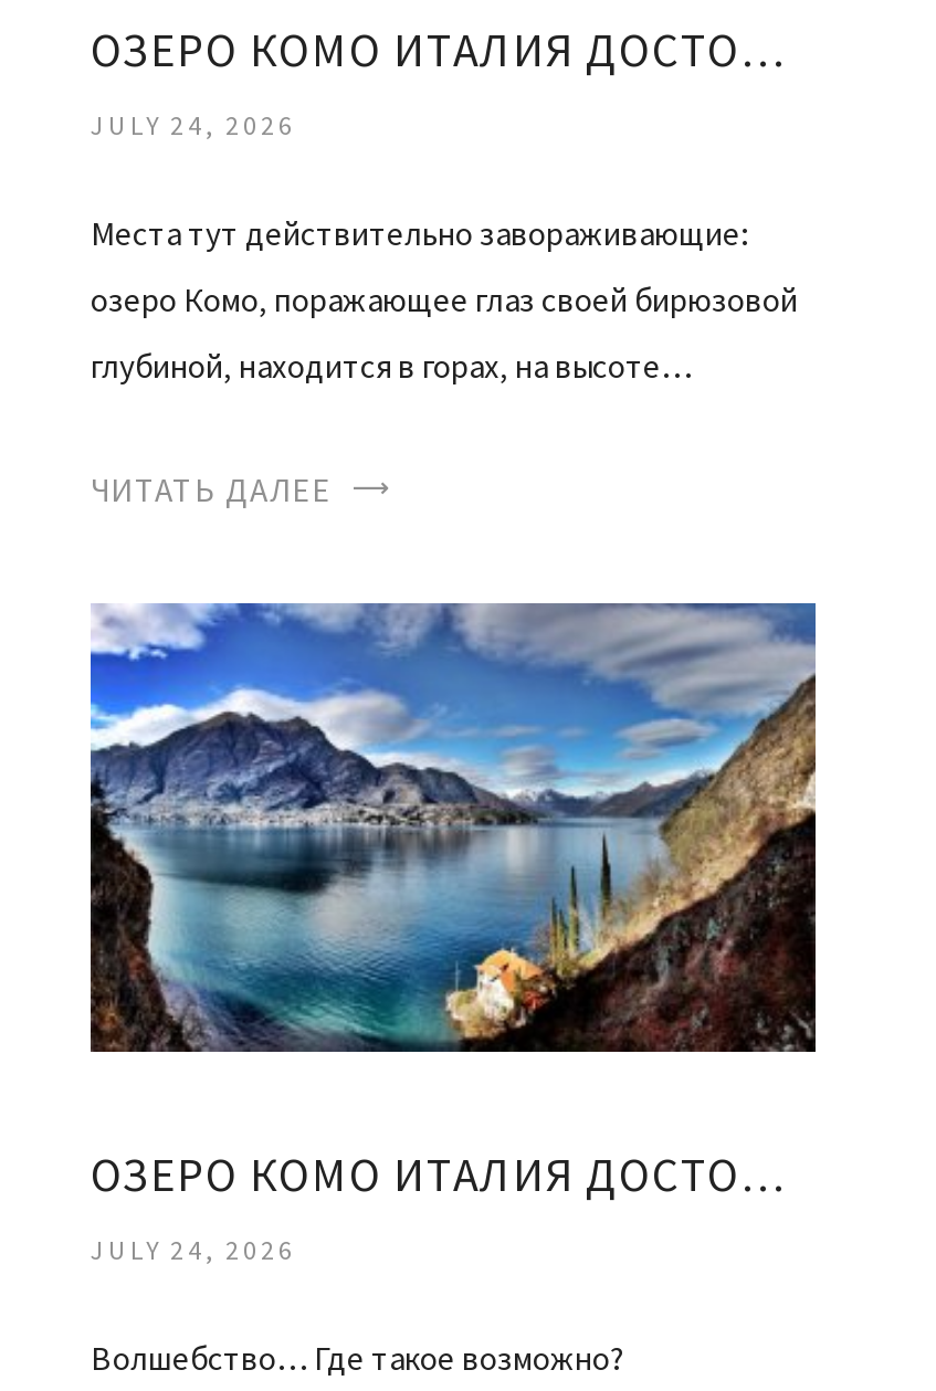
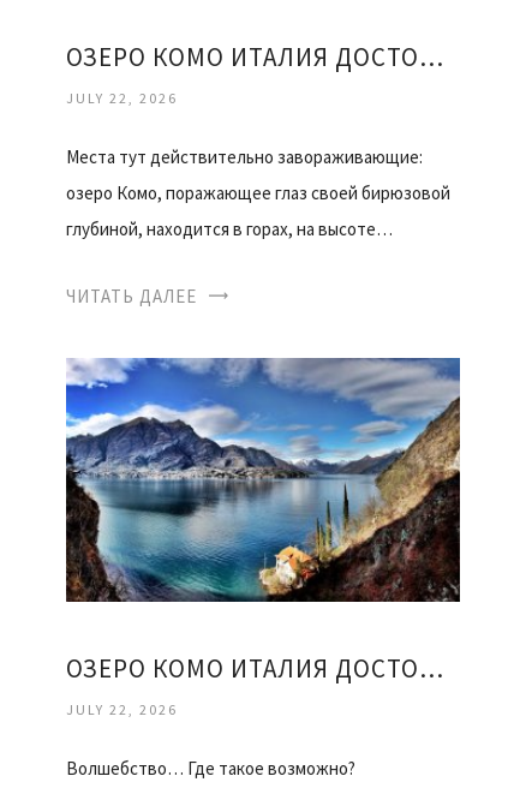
- JULY 24, 2026
+ JULY 22, 2026

- JULY 24, 2026
+ JULY 22, 2026
